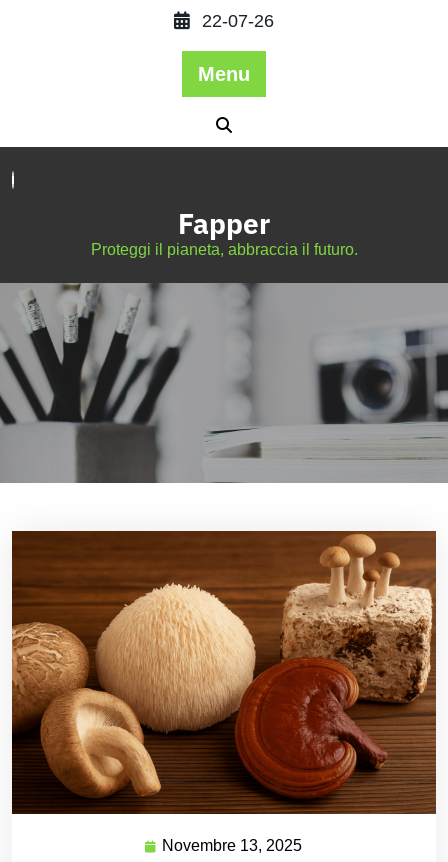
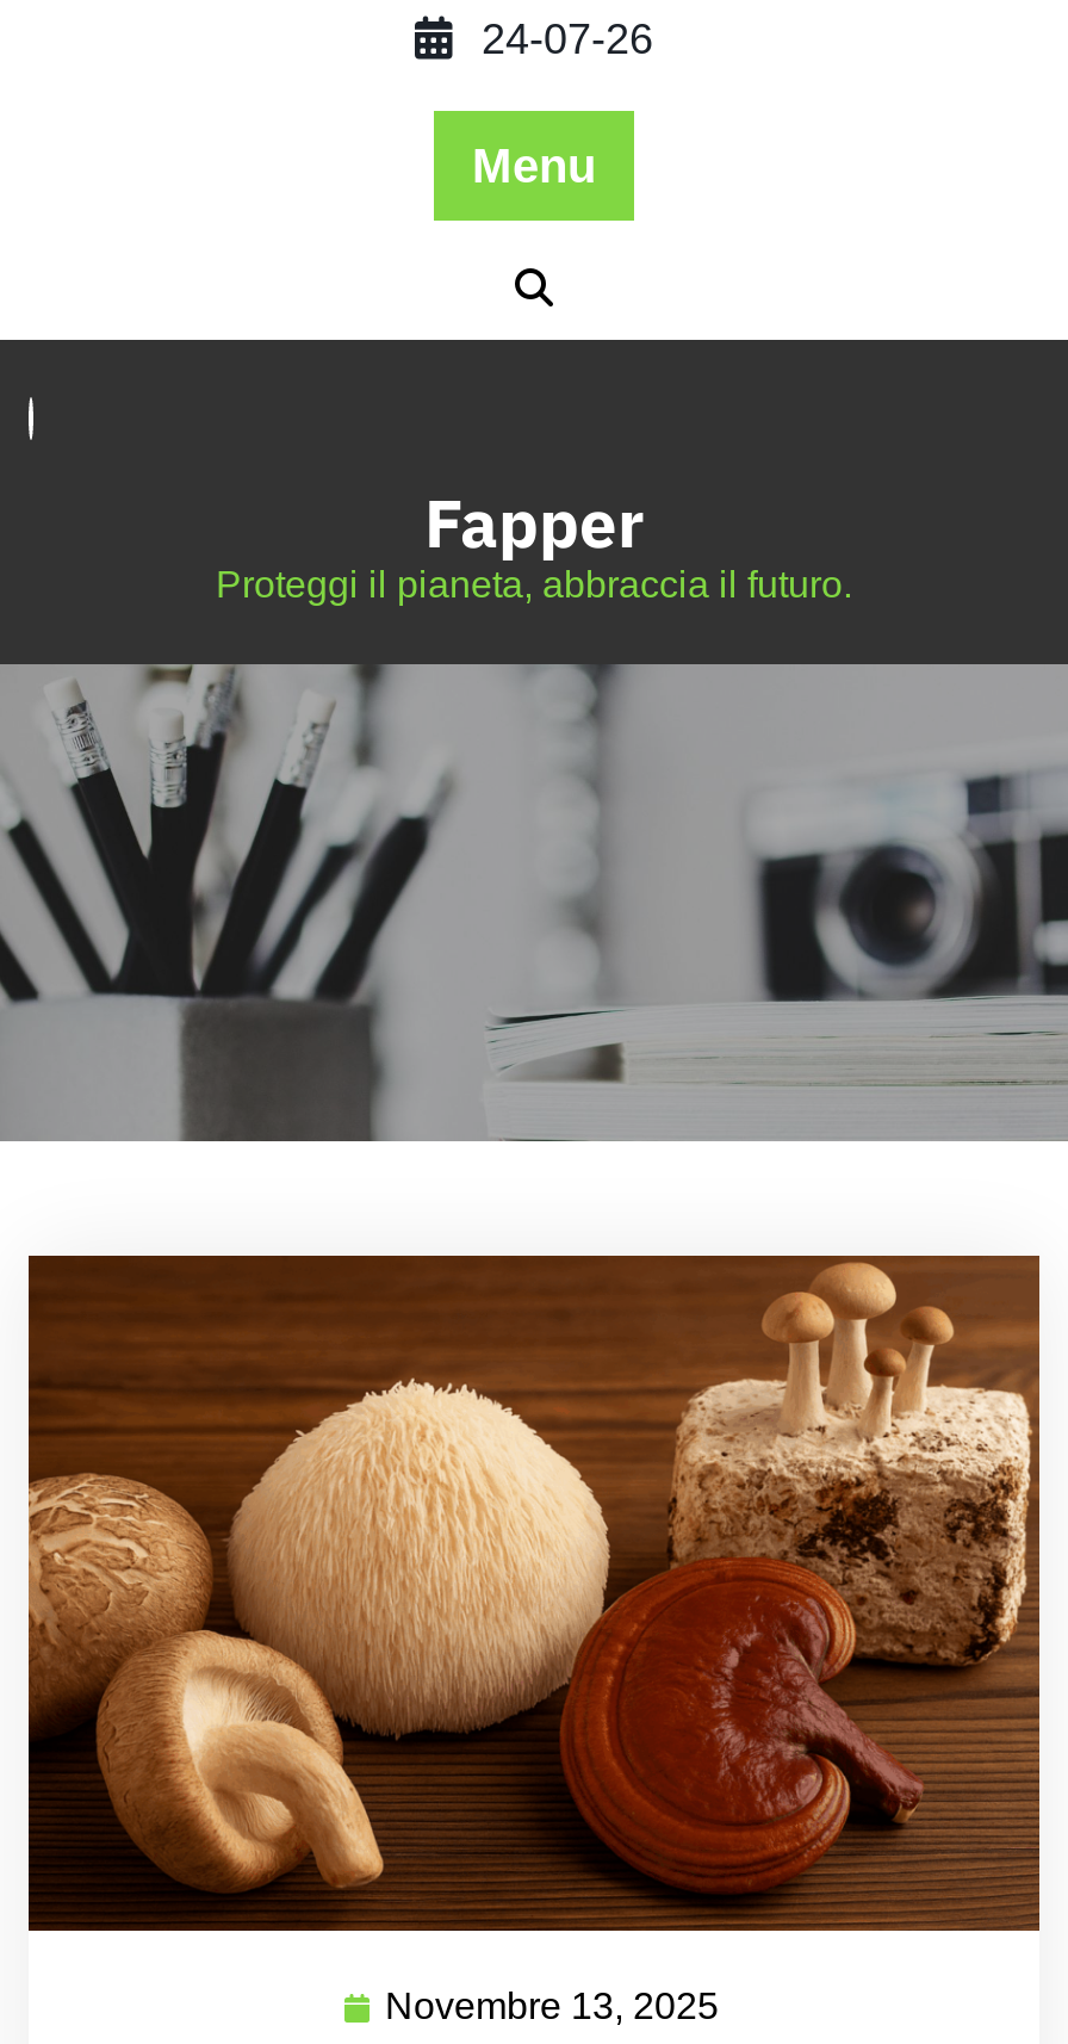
- 22-07-26
+ 24-07-26
